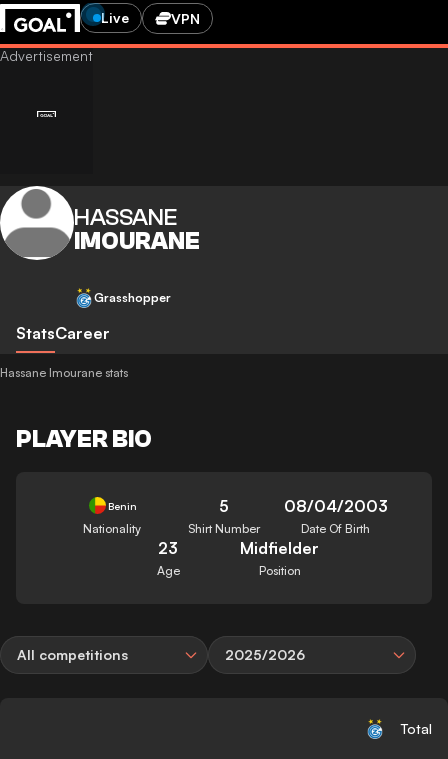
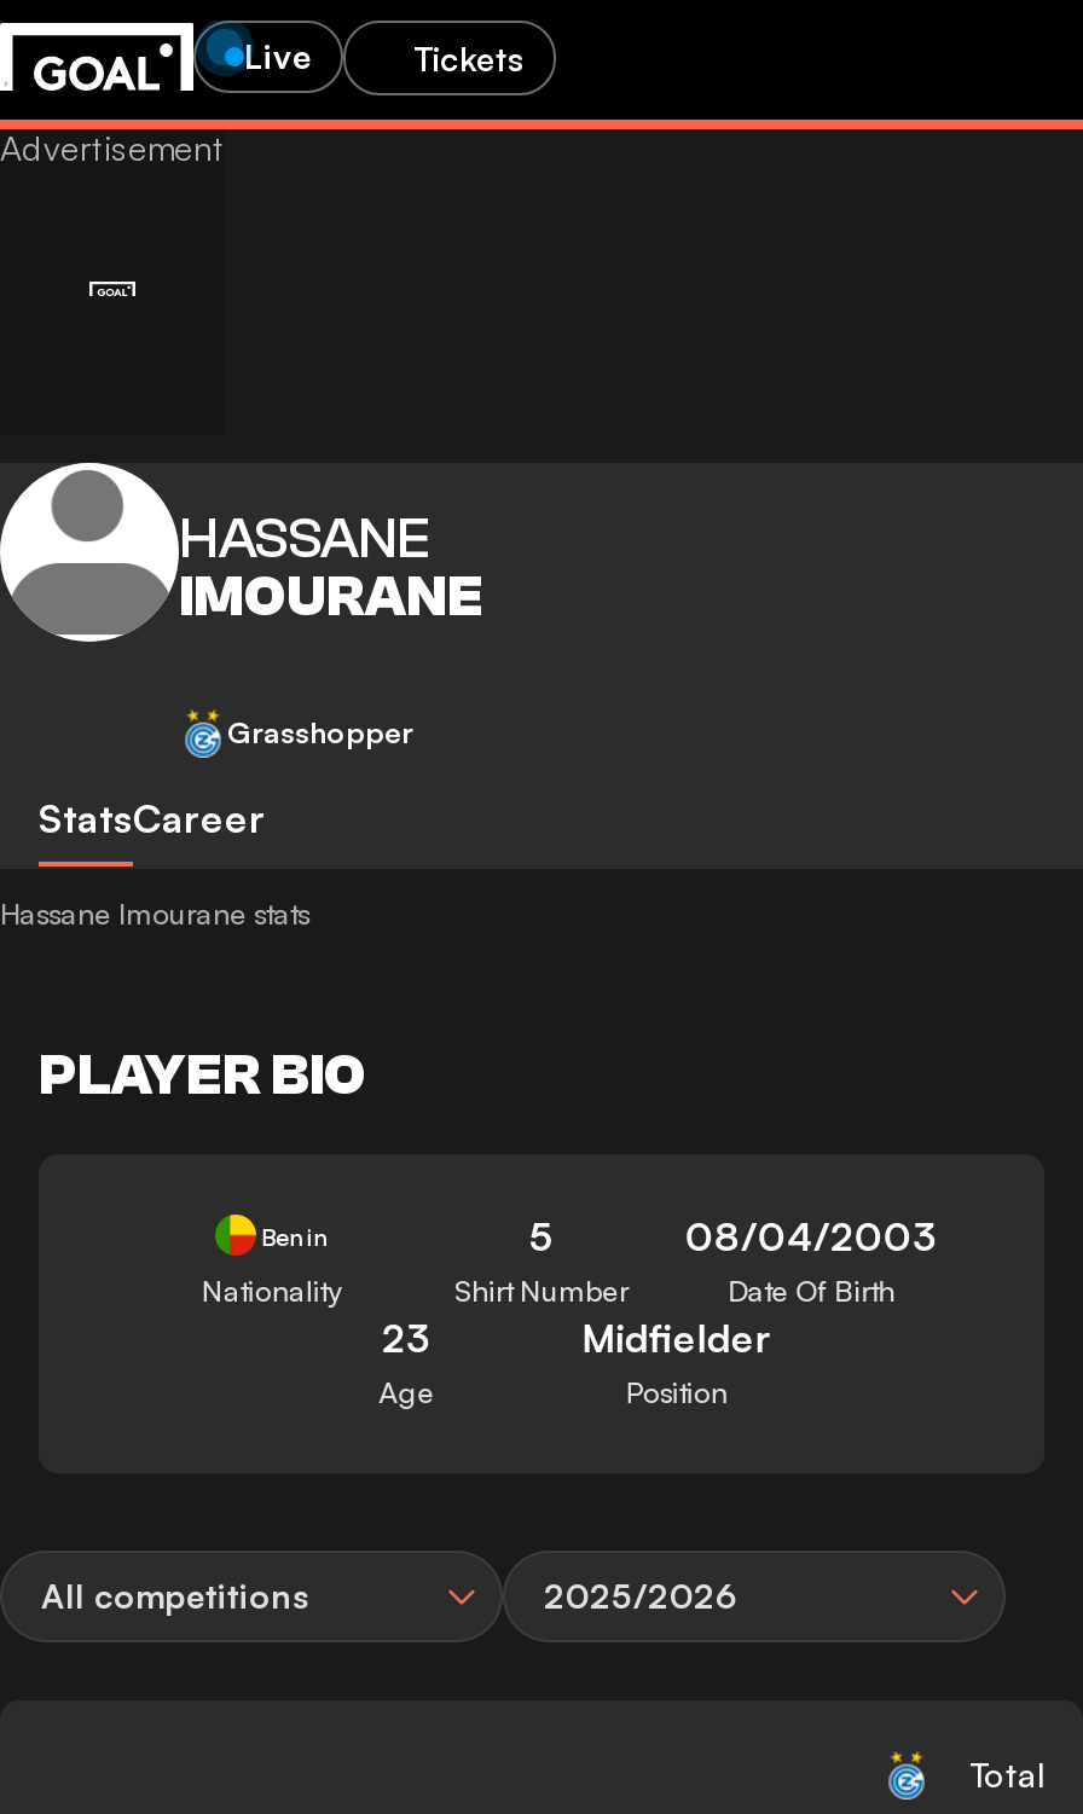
- VPN
+ Tickets
